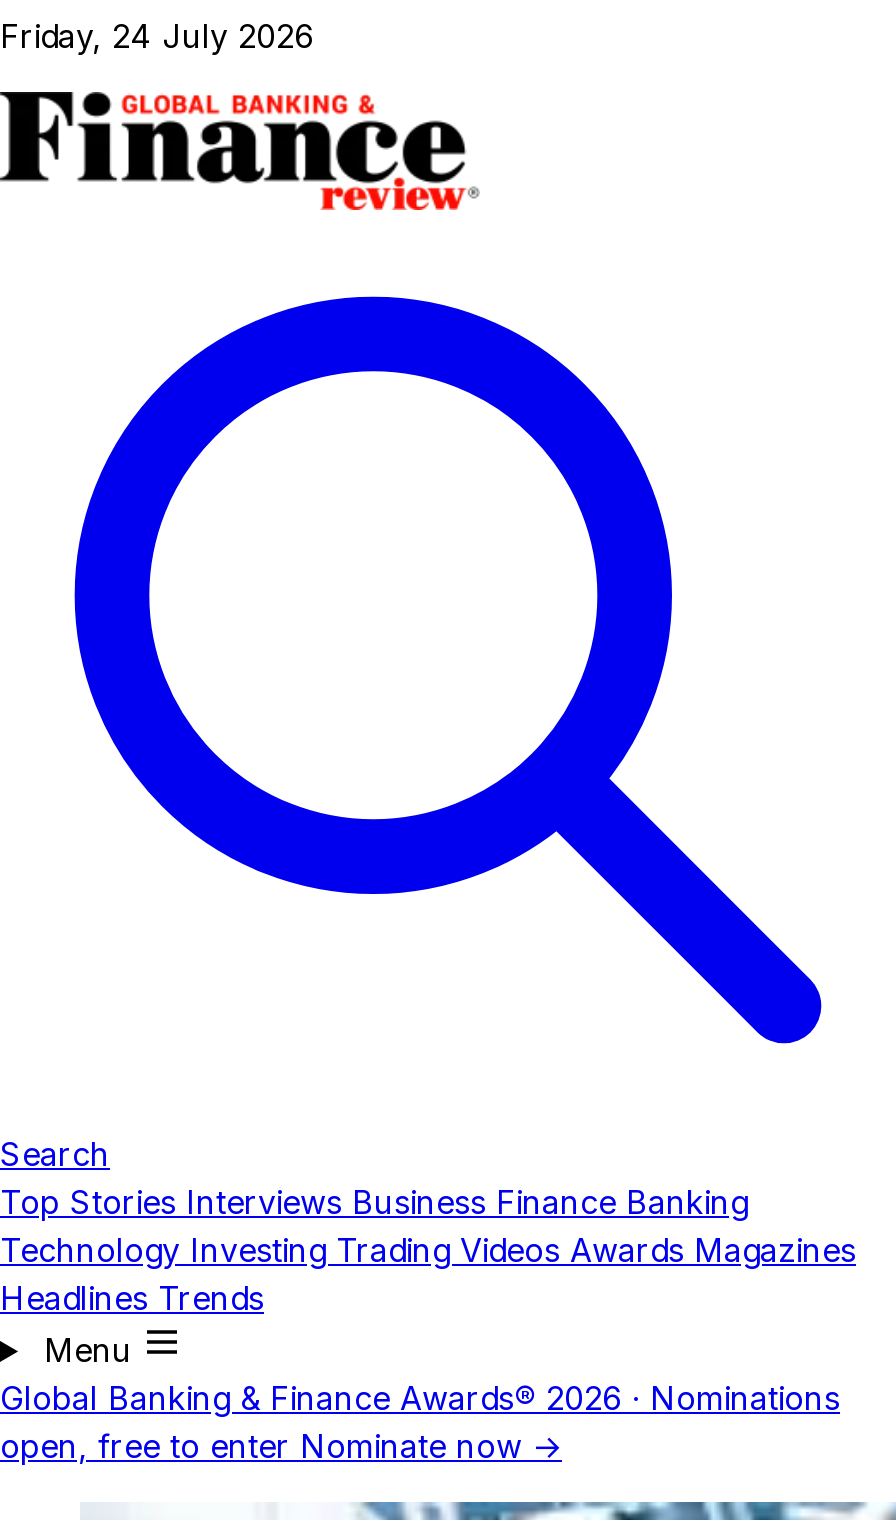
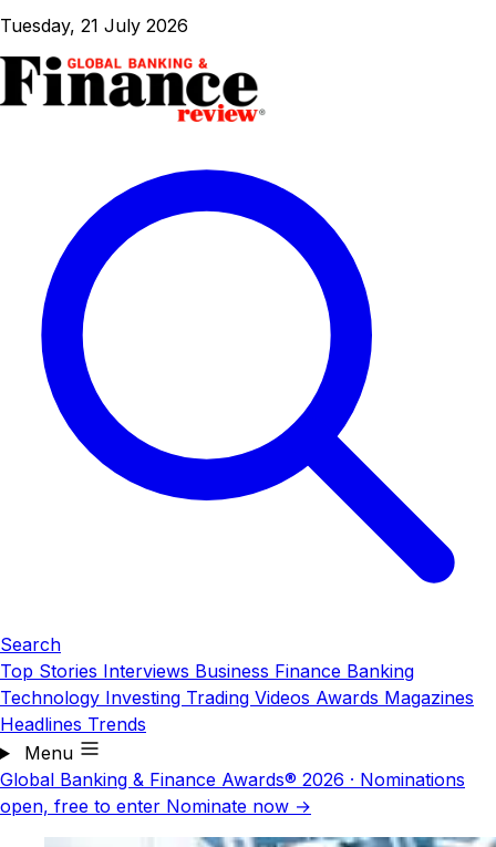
- Friday, 24 July 2026
+ Tuesday, 21 July 2026
